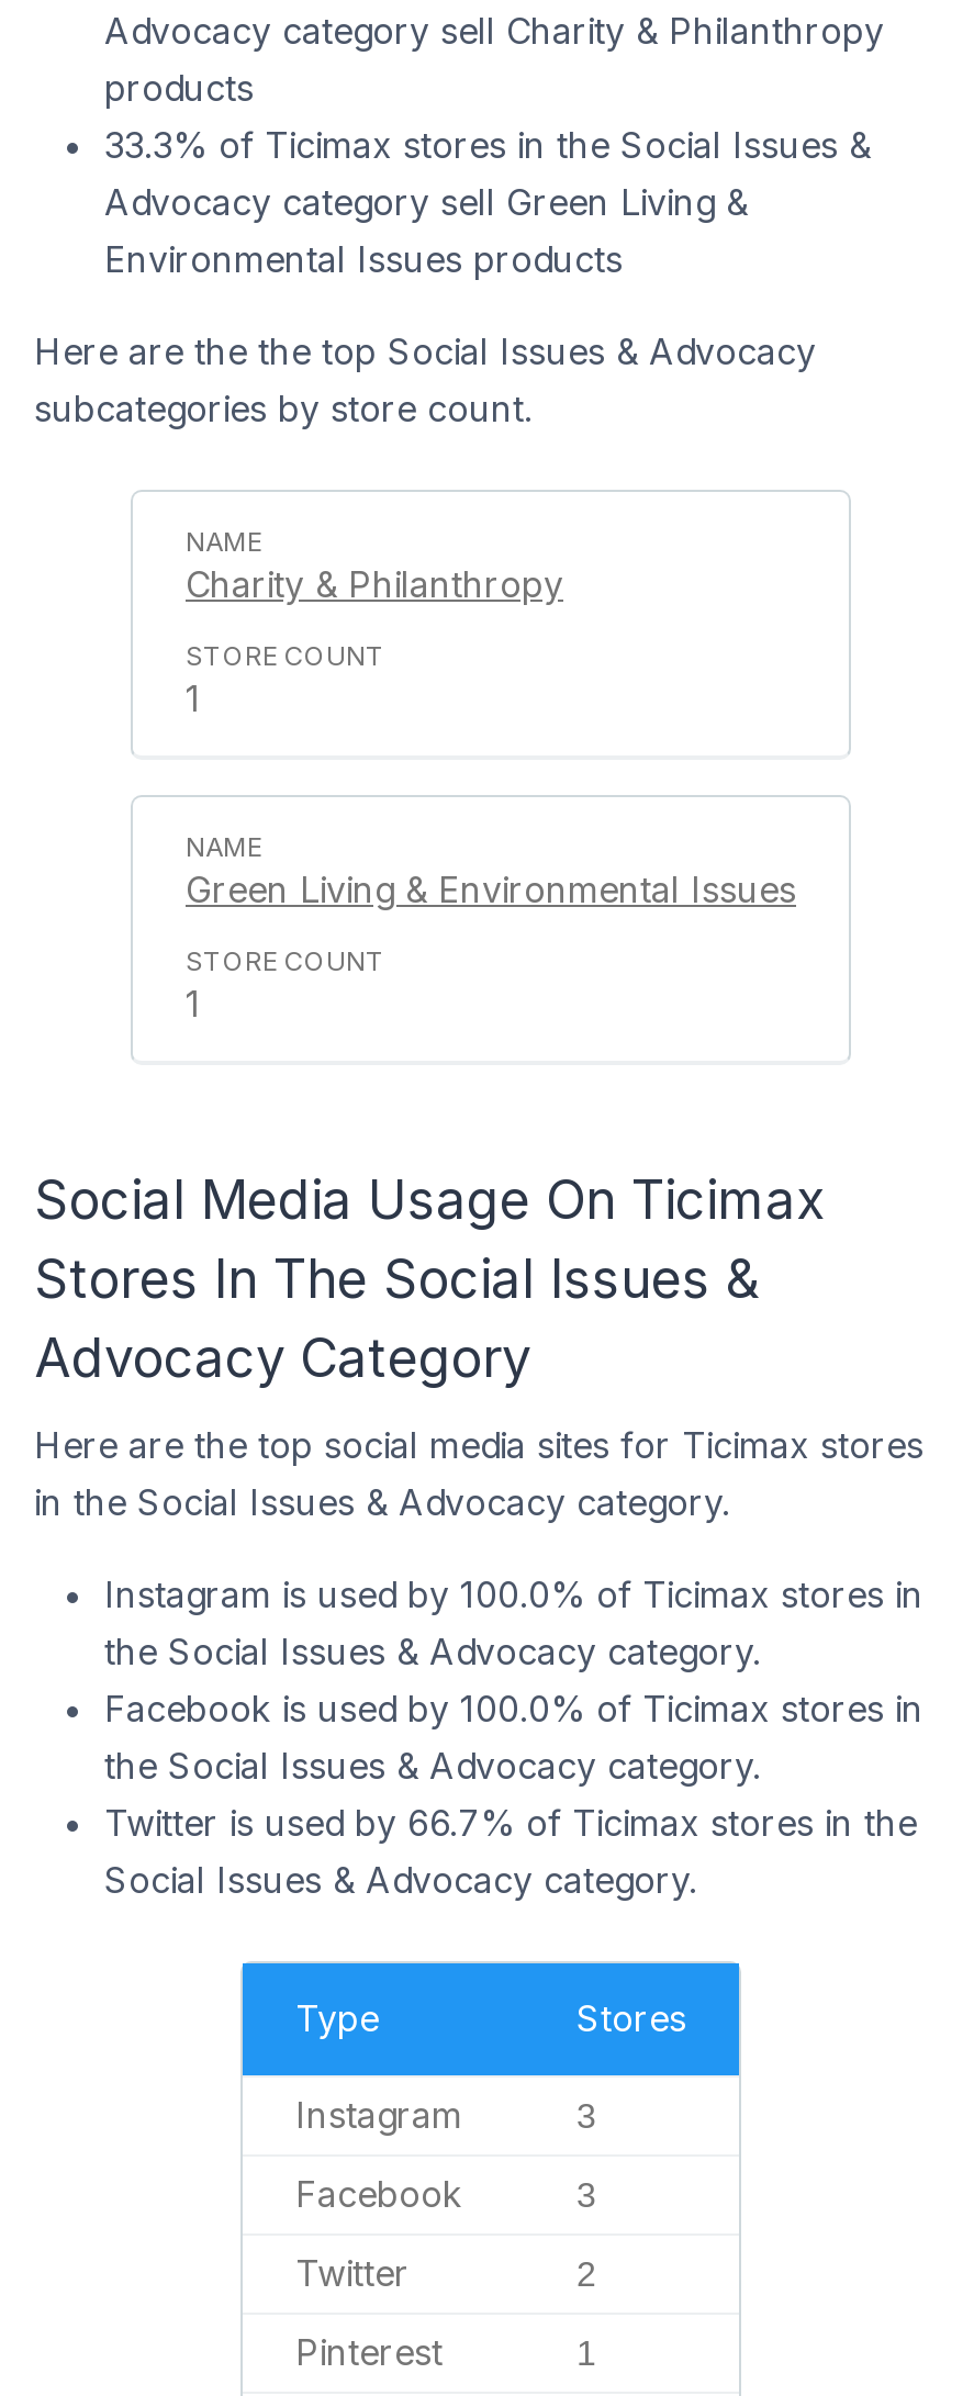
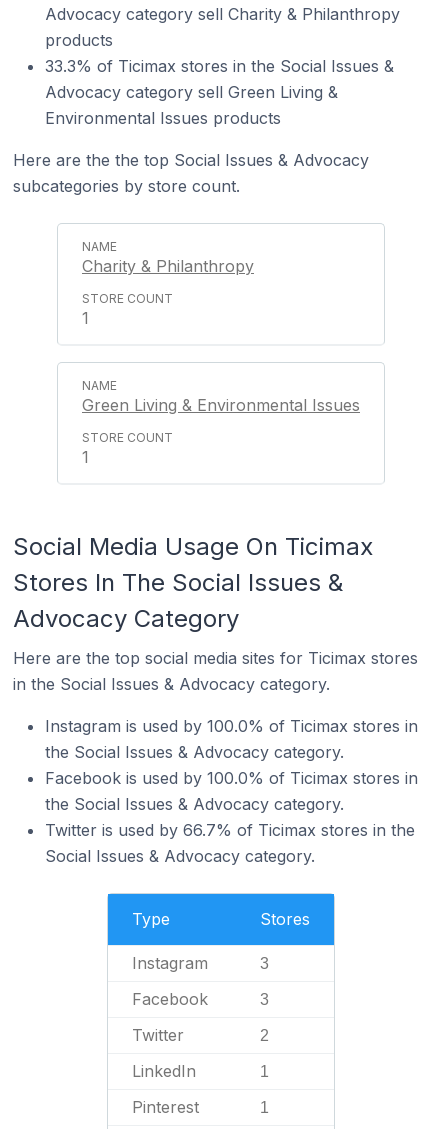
+ LinkedIn
+ 1
